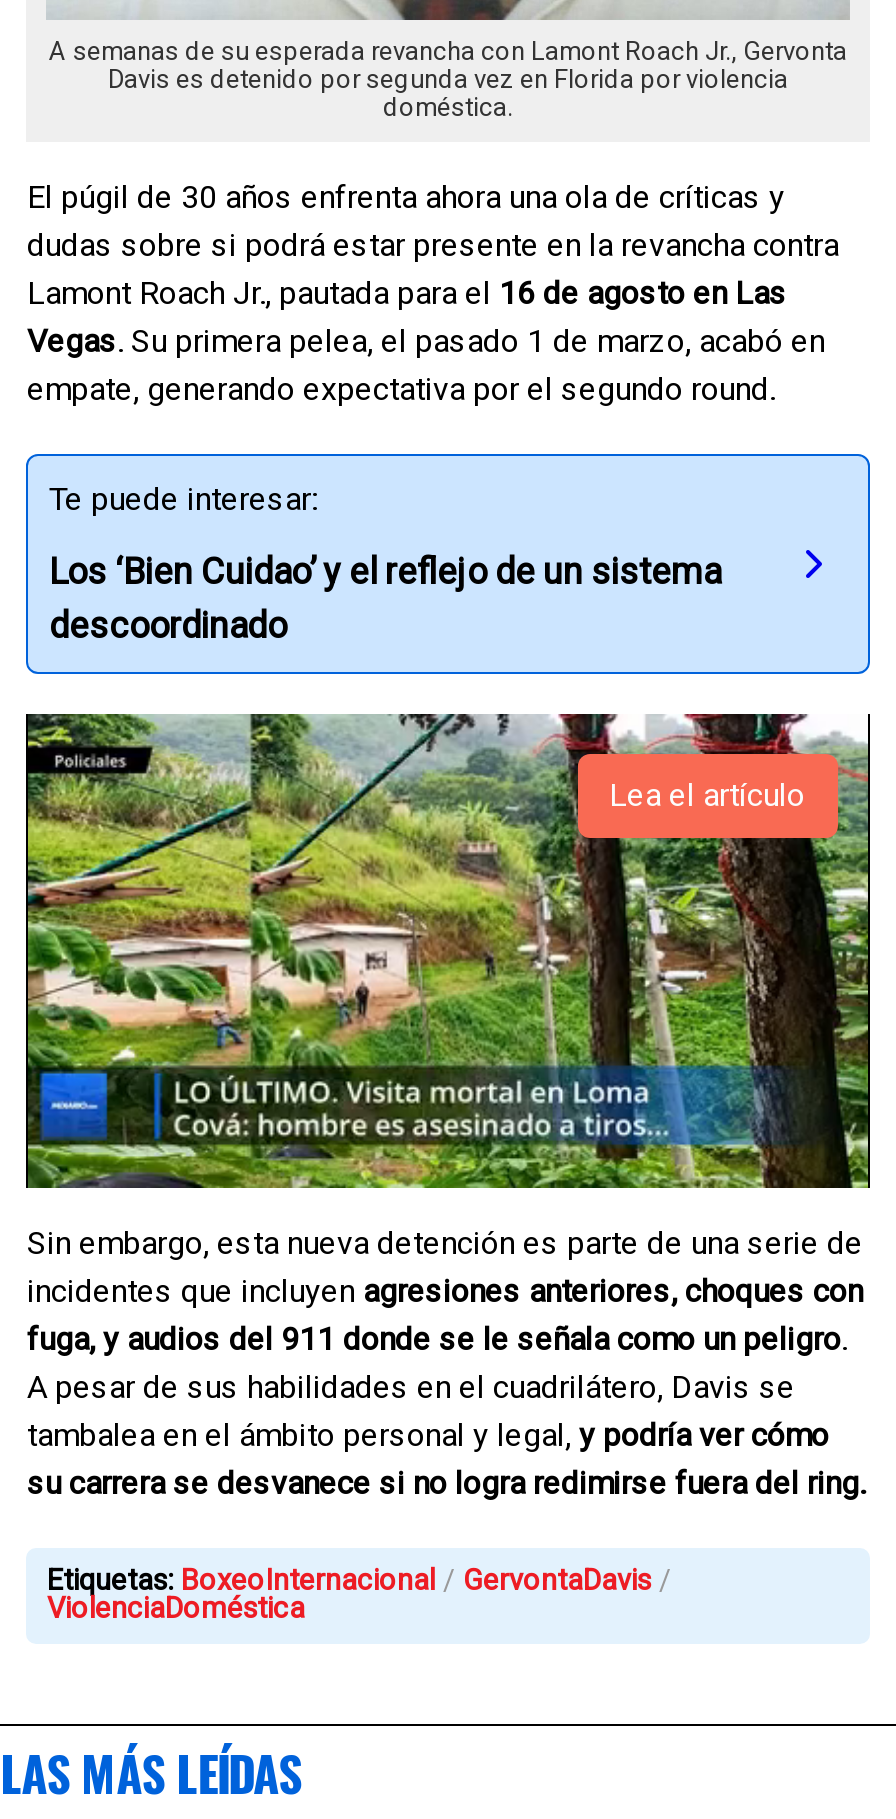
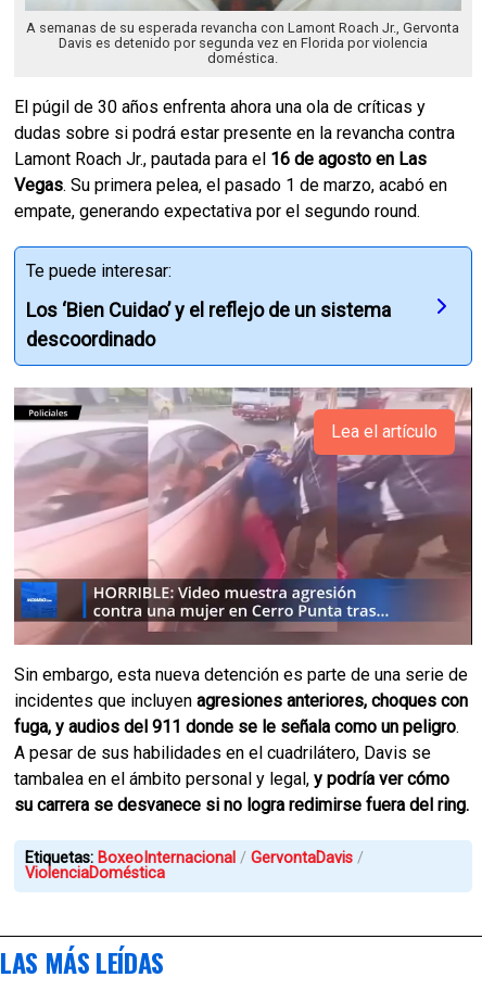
- [image]
+ [image]
